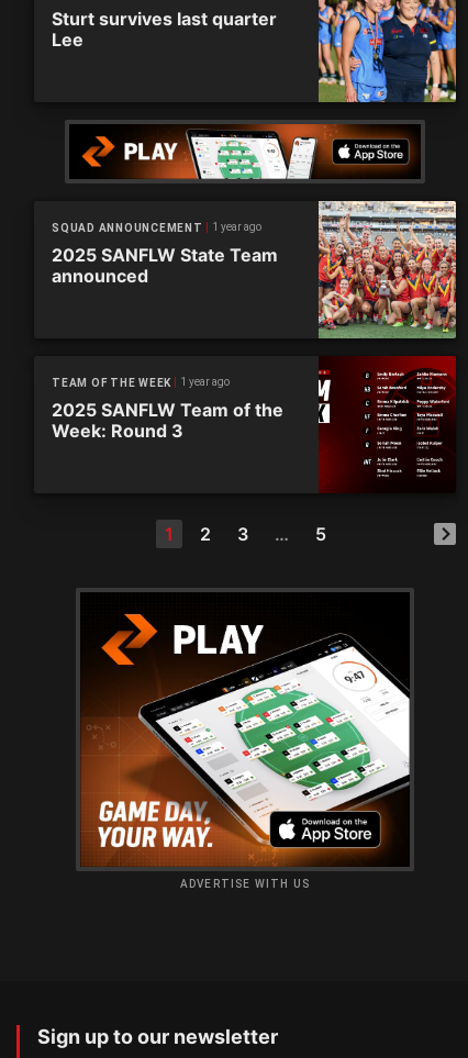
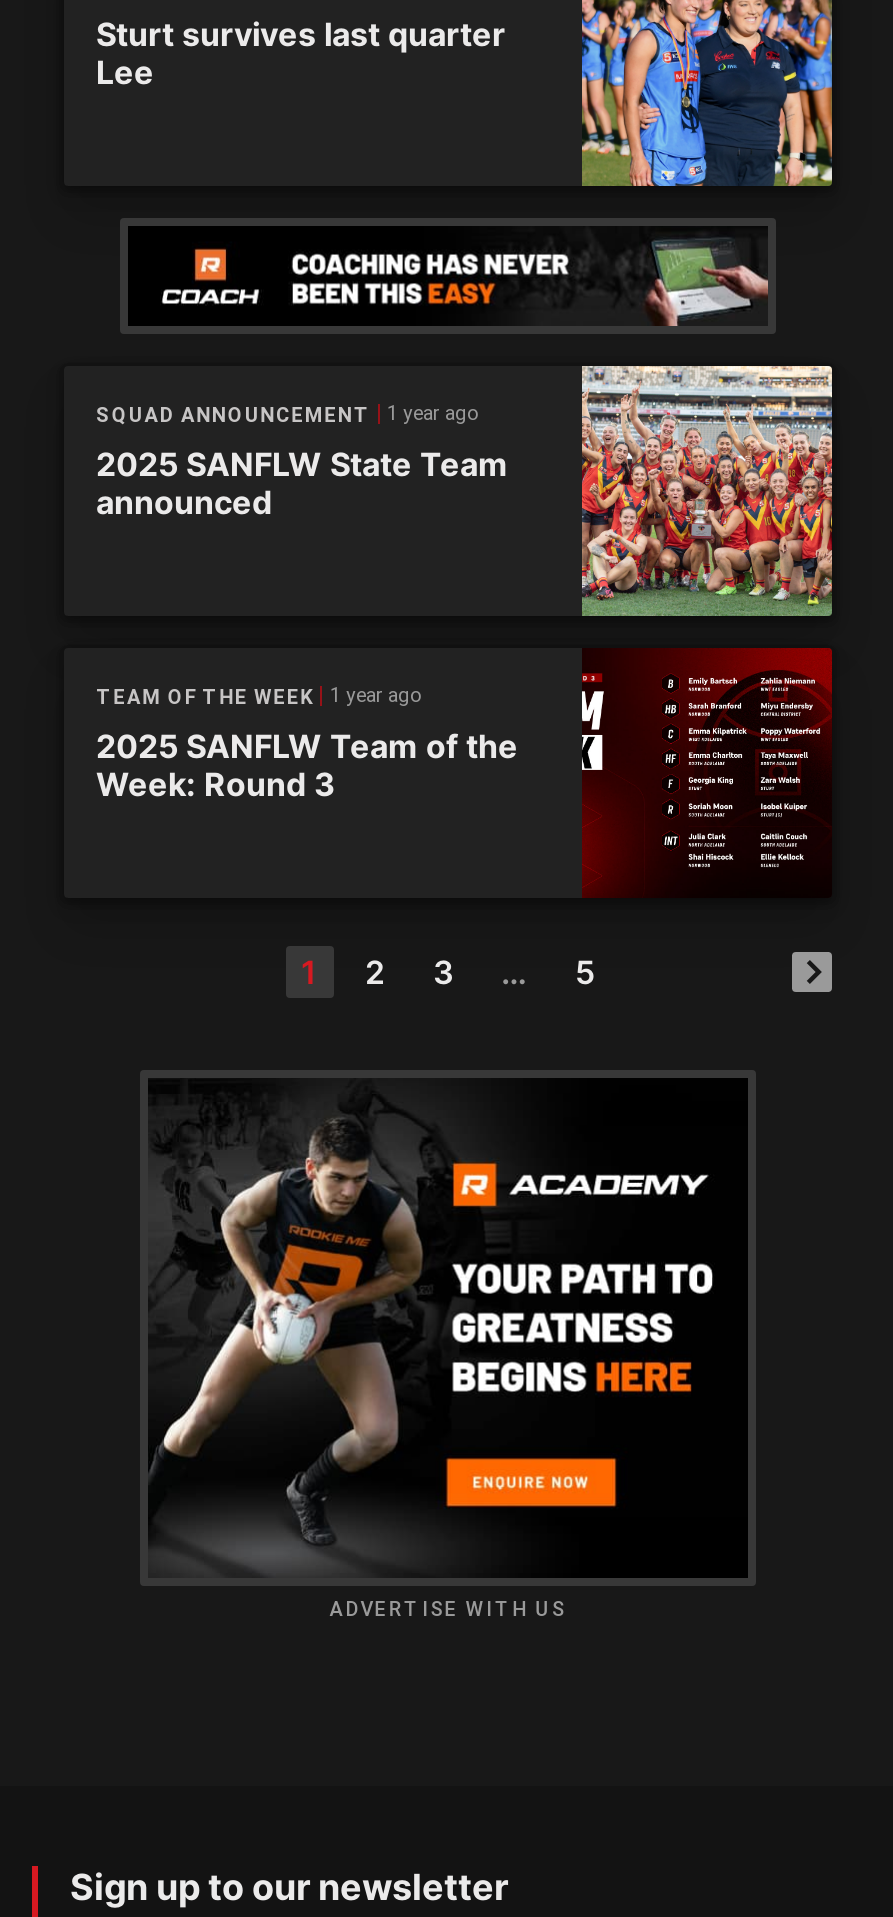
- [image]
+ [image]

- [image]
+ [image]
